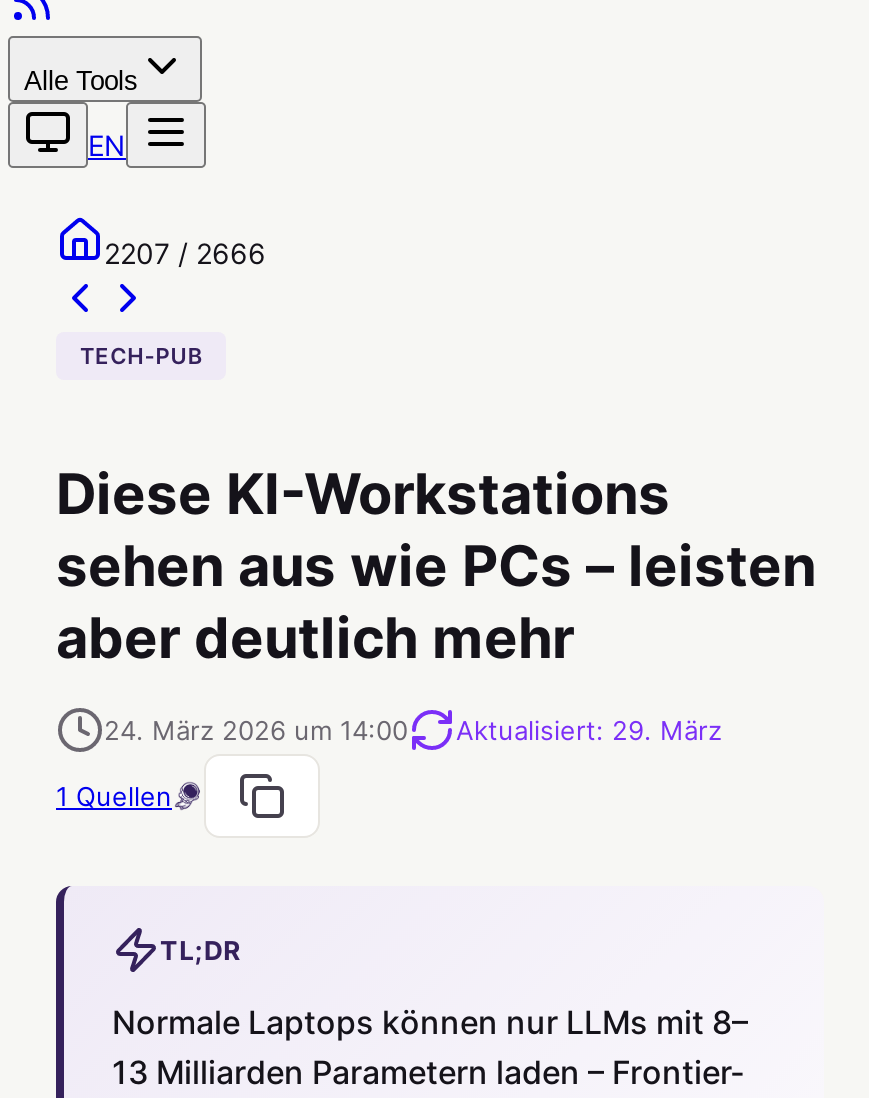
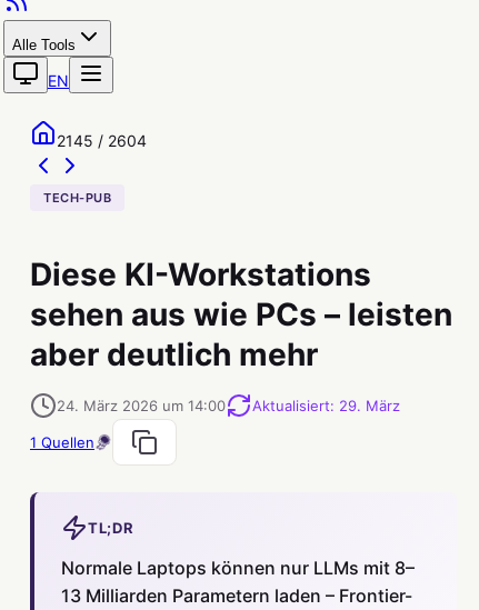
- 2207 / 2666
+ 2145 / 2604
